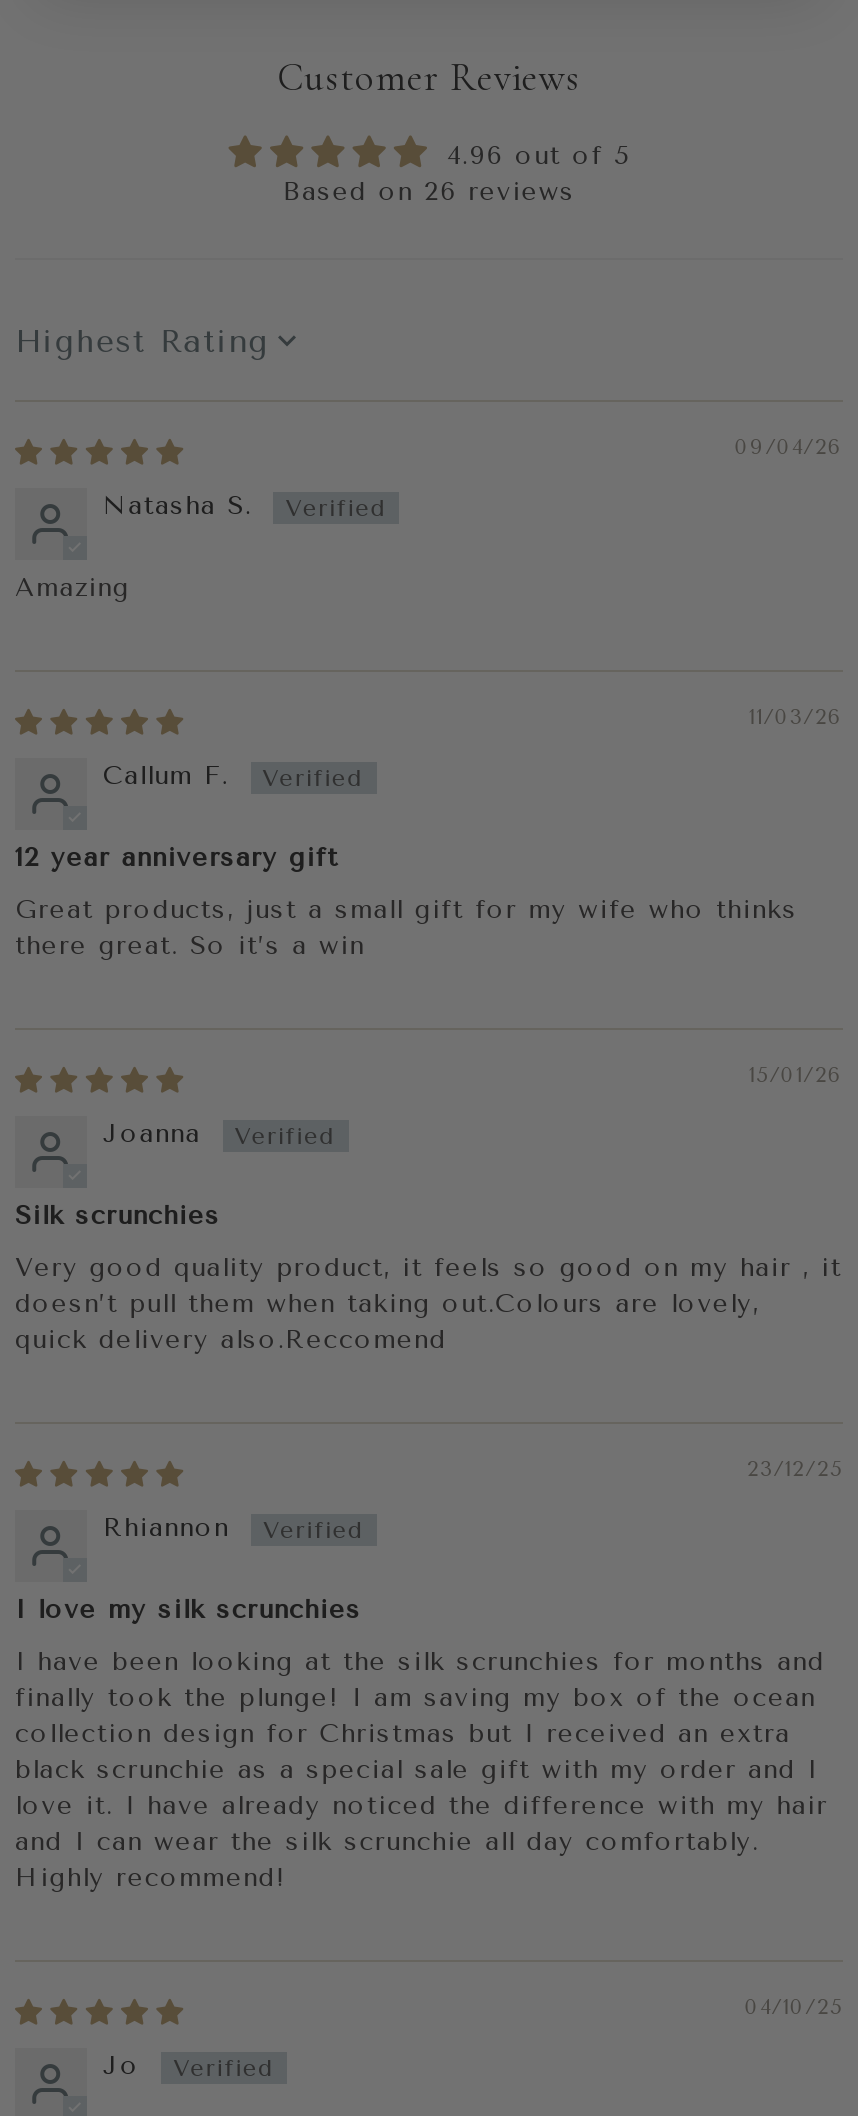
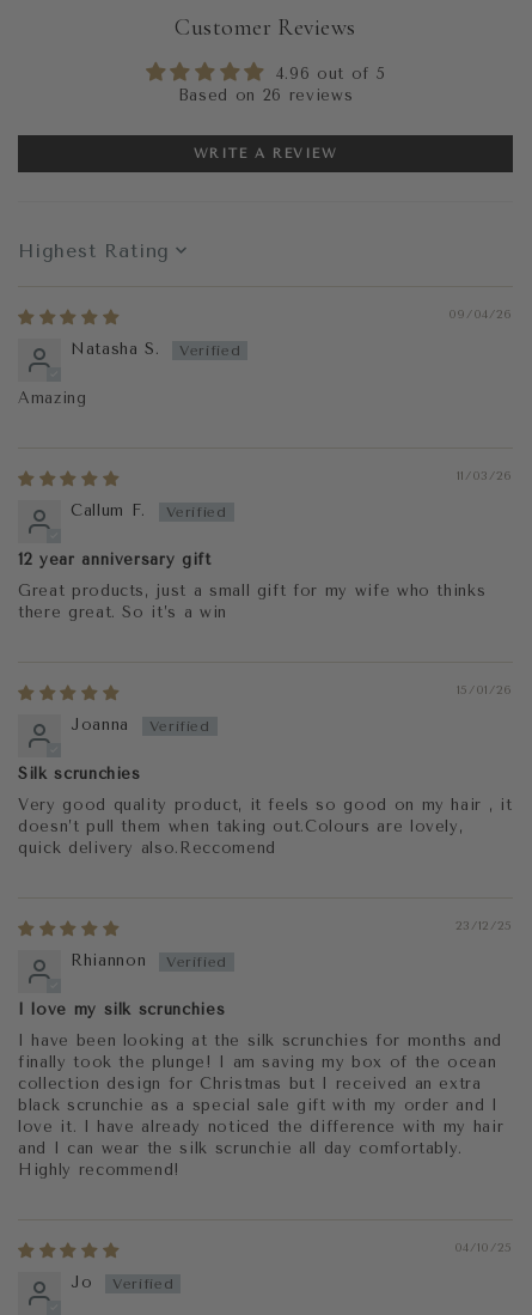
+ WRITE A REVIEW
